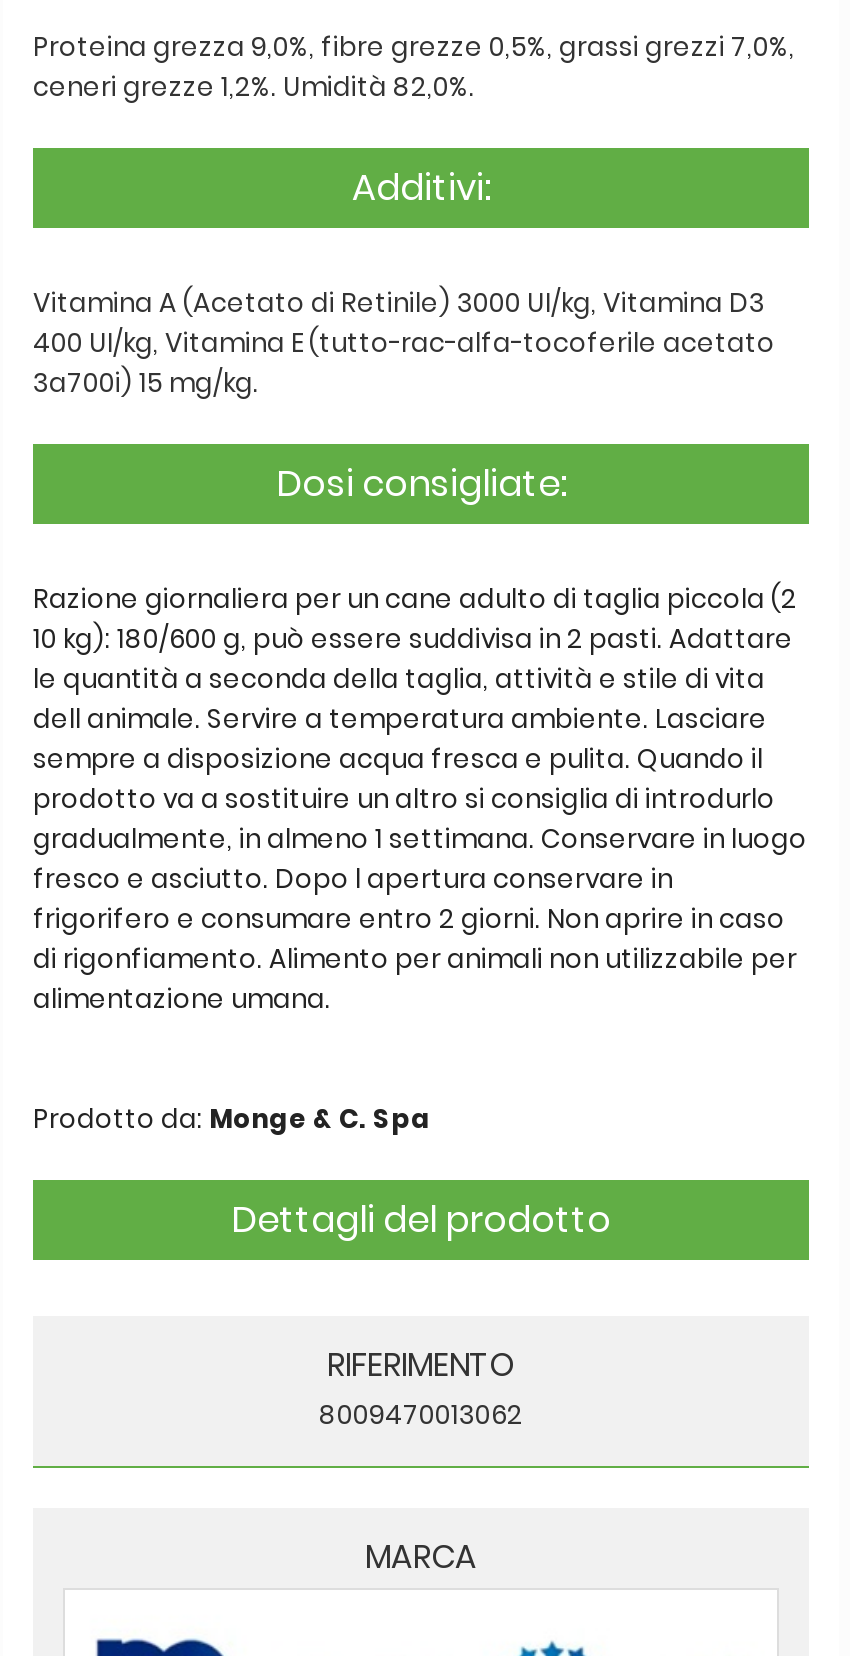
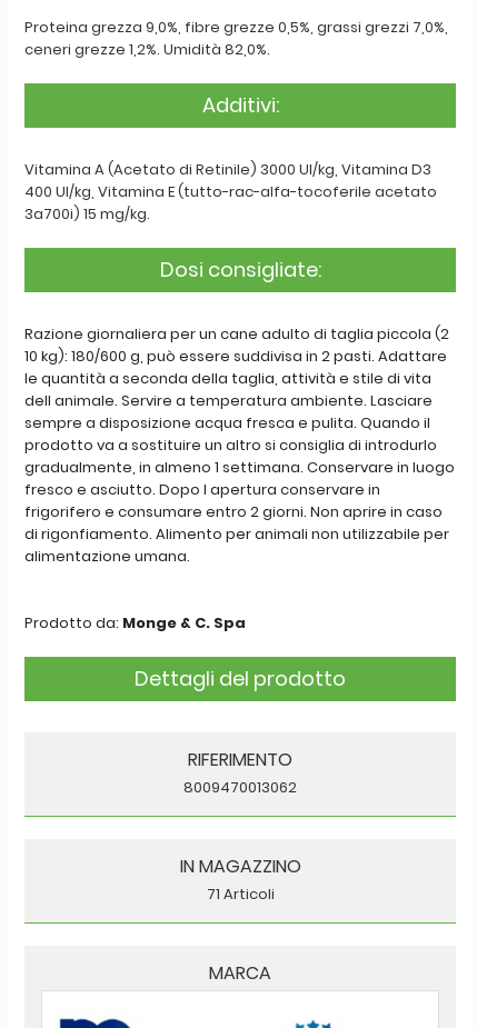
+ IN MAGAZZINO
+ 71 Articoli
